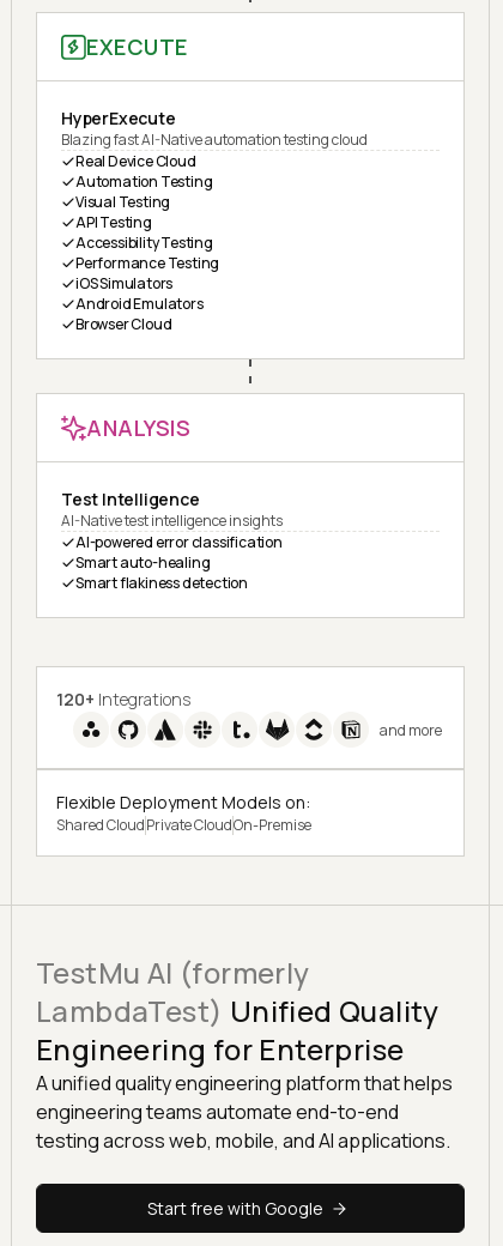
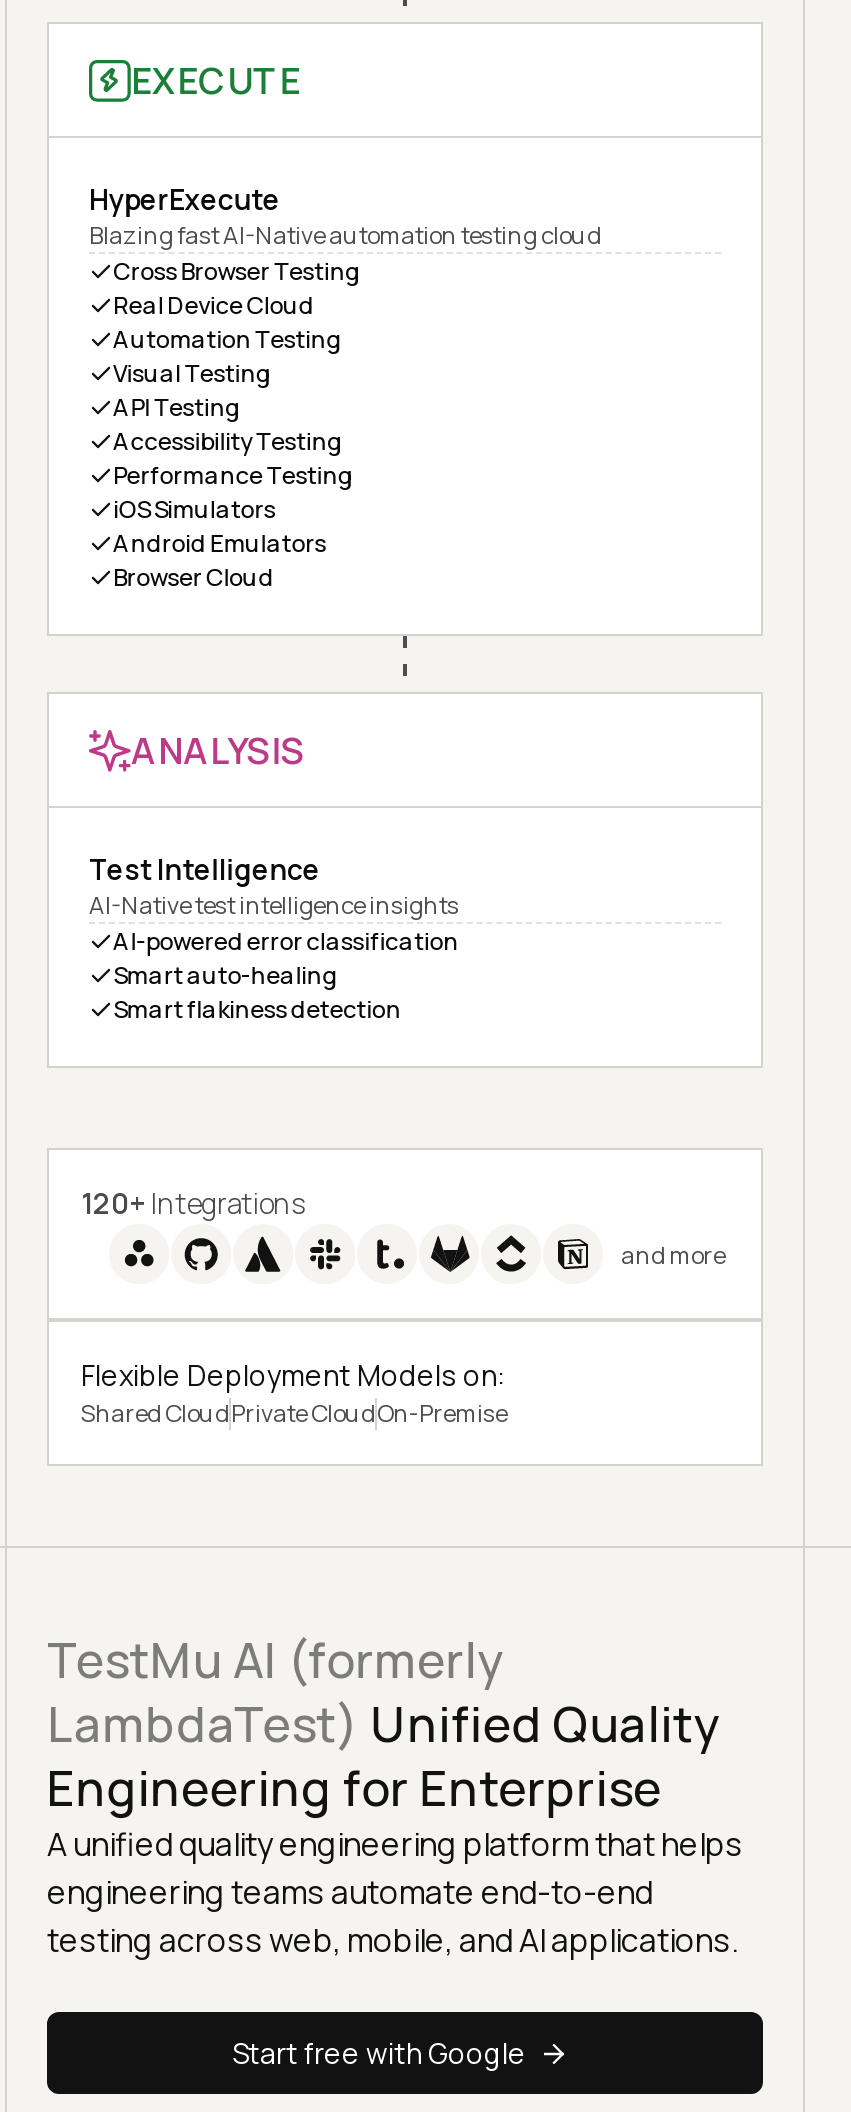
+ Cross Browser Testing
